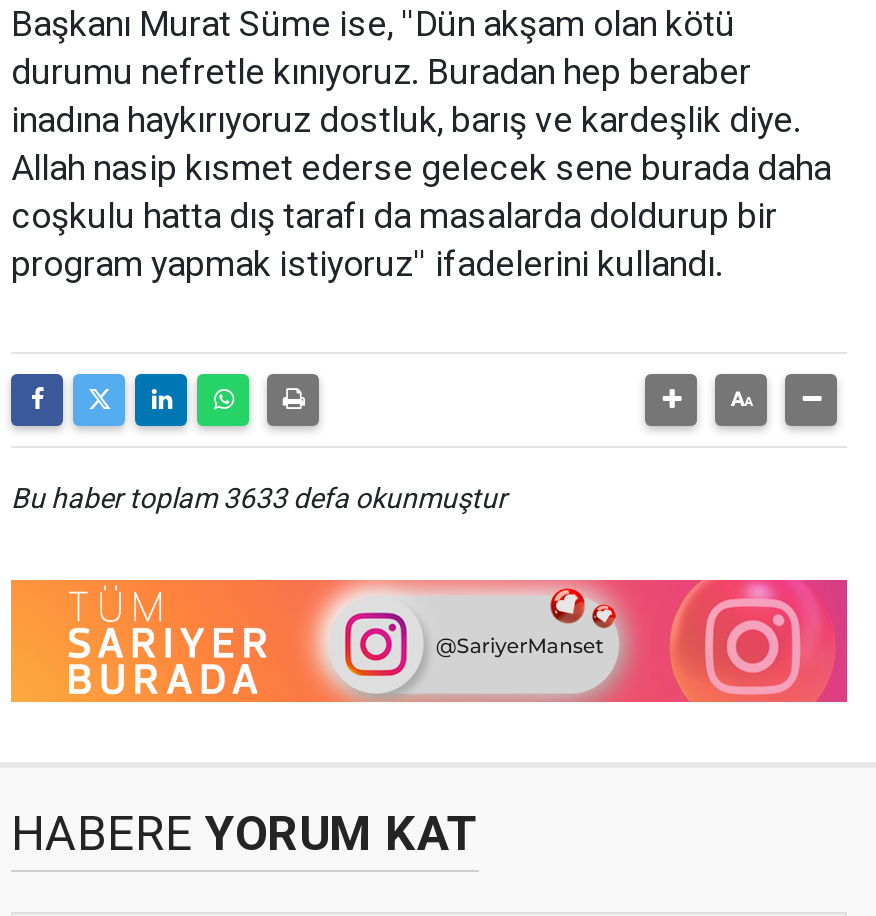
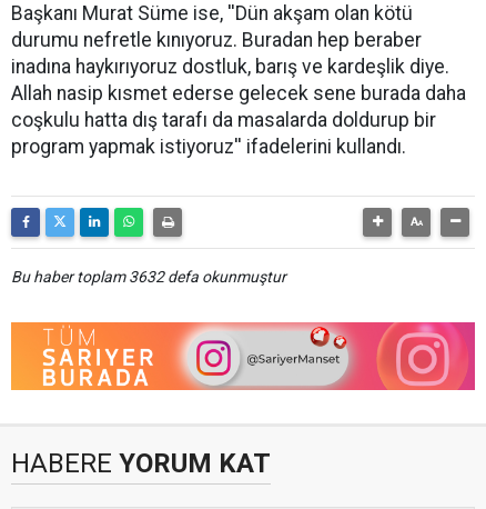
- Bu haber toplam 3633 defa okunmuştur
+ Bu haber toplam 3632 defa okunmuştur
